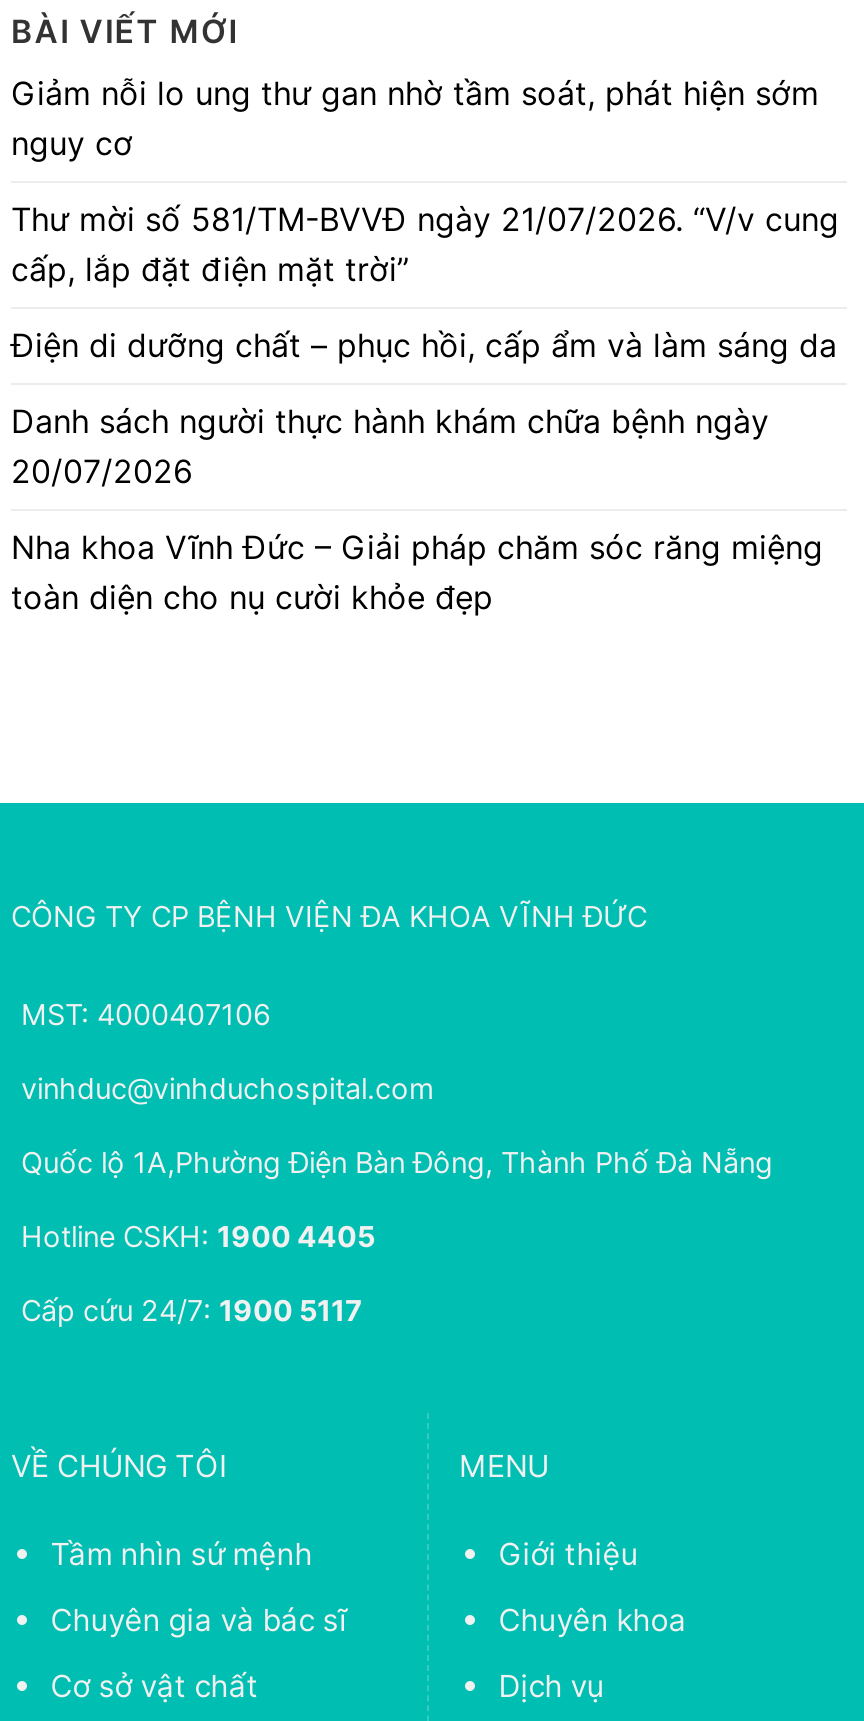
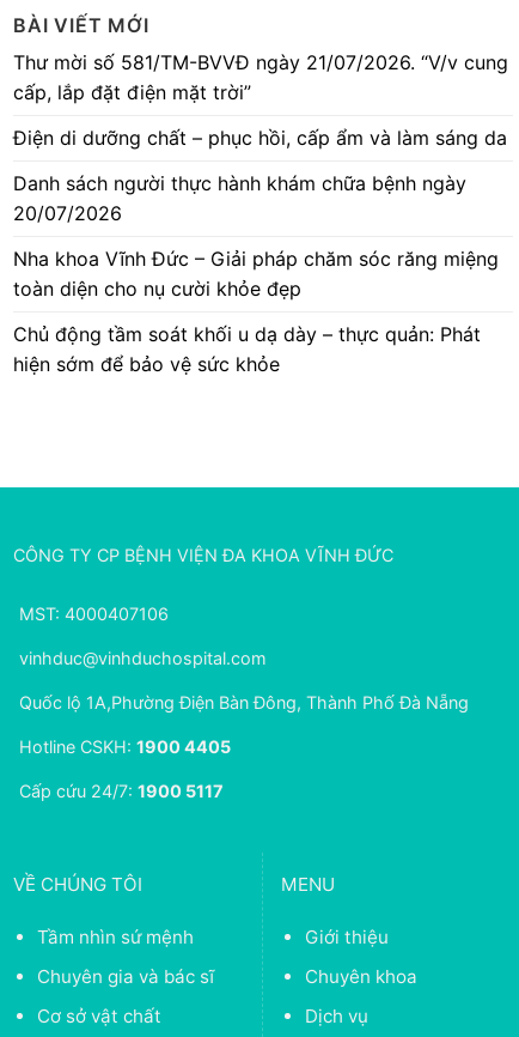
- Giảm nỗi lo ung thư gan nhờ tầm soát, phát hiện sớm
- nguy cơ

moved up: Thư mời số 581/TM-BVVĐ ngày 21/07/2026. “V/v cung | cấp, lắp đặt điện mặt trời” | Điện di dưỡng chất – phục hồi, cấp ẩm và làm sáng da | Danh sách người thực hành khám chữa bệnh ngày | 20/07/2026 | Nha khoa Vĩnh Đức – Giải pháp chăm sóc răng miệng | toàn diện cho nụ cười khỏe đẹp

+ Chủ động tầm soát khối u dạ dày – thực quản: Phát
+ hiện sớm để bảo vệ sức khỏe
